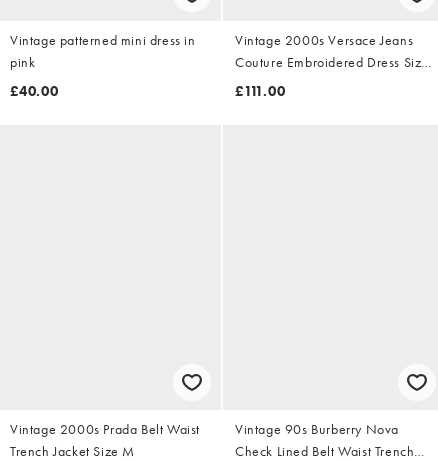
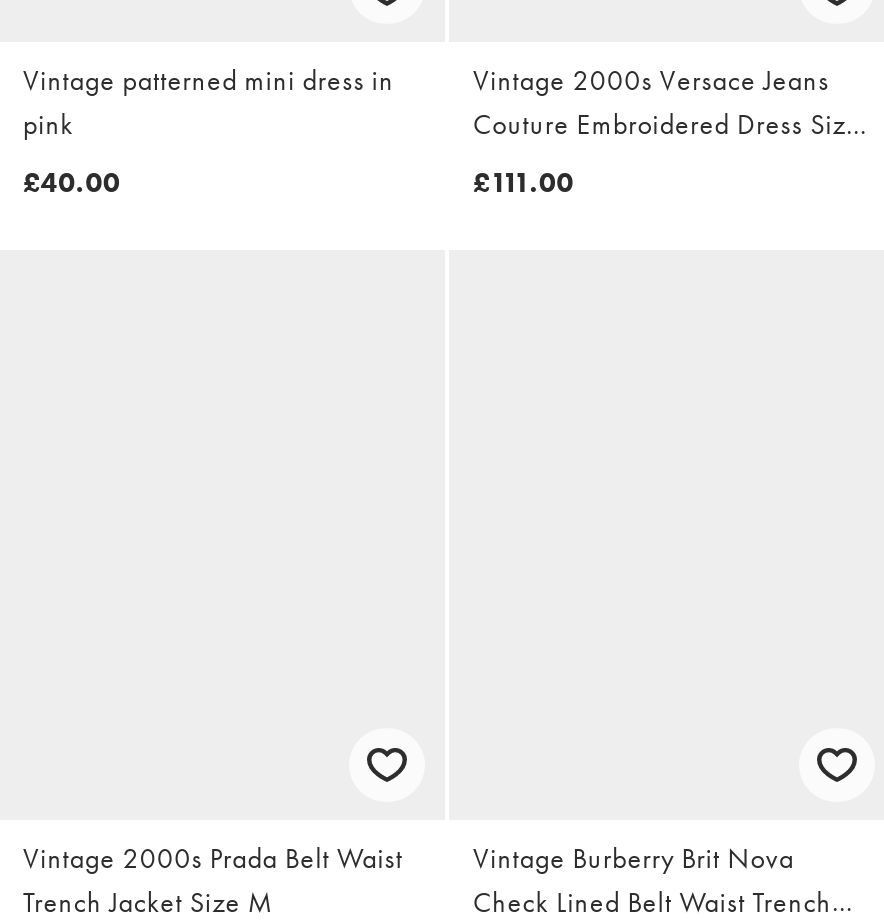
- Vintage 90s Burberry Nova
+ Vintage Burberry Brit Nova
